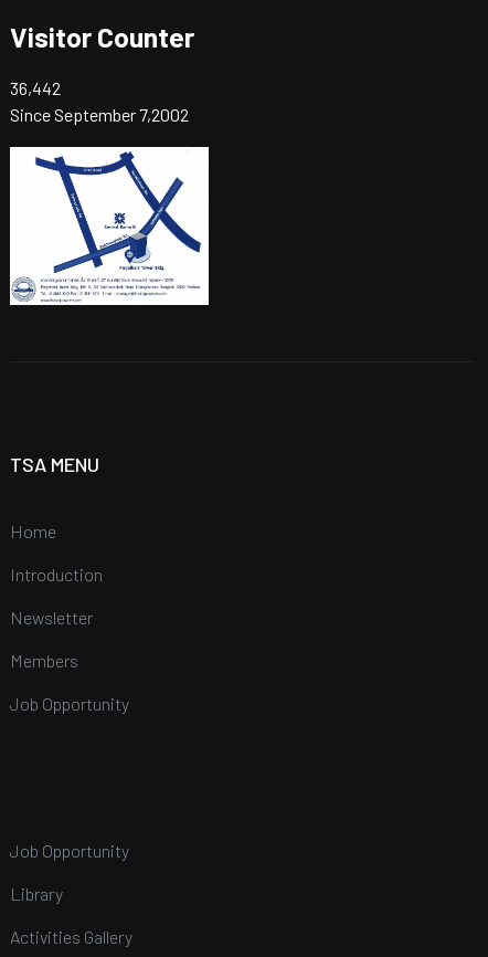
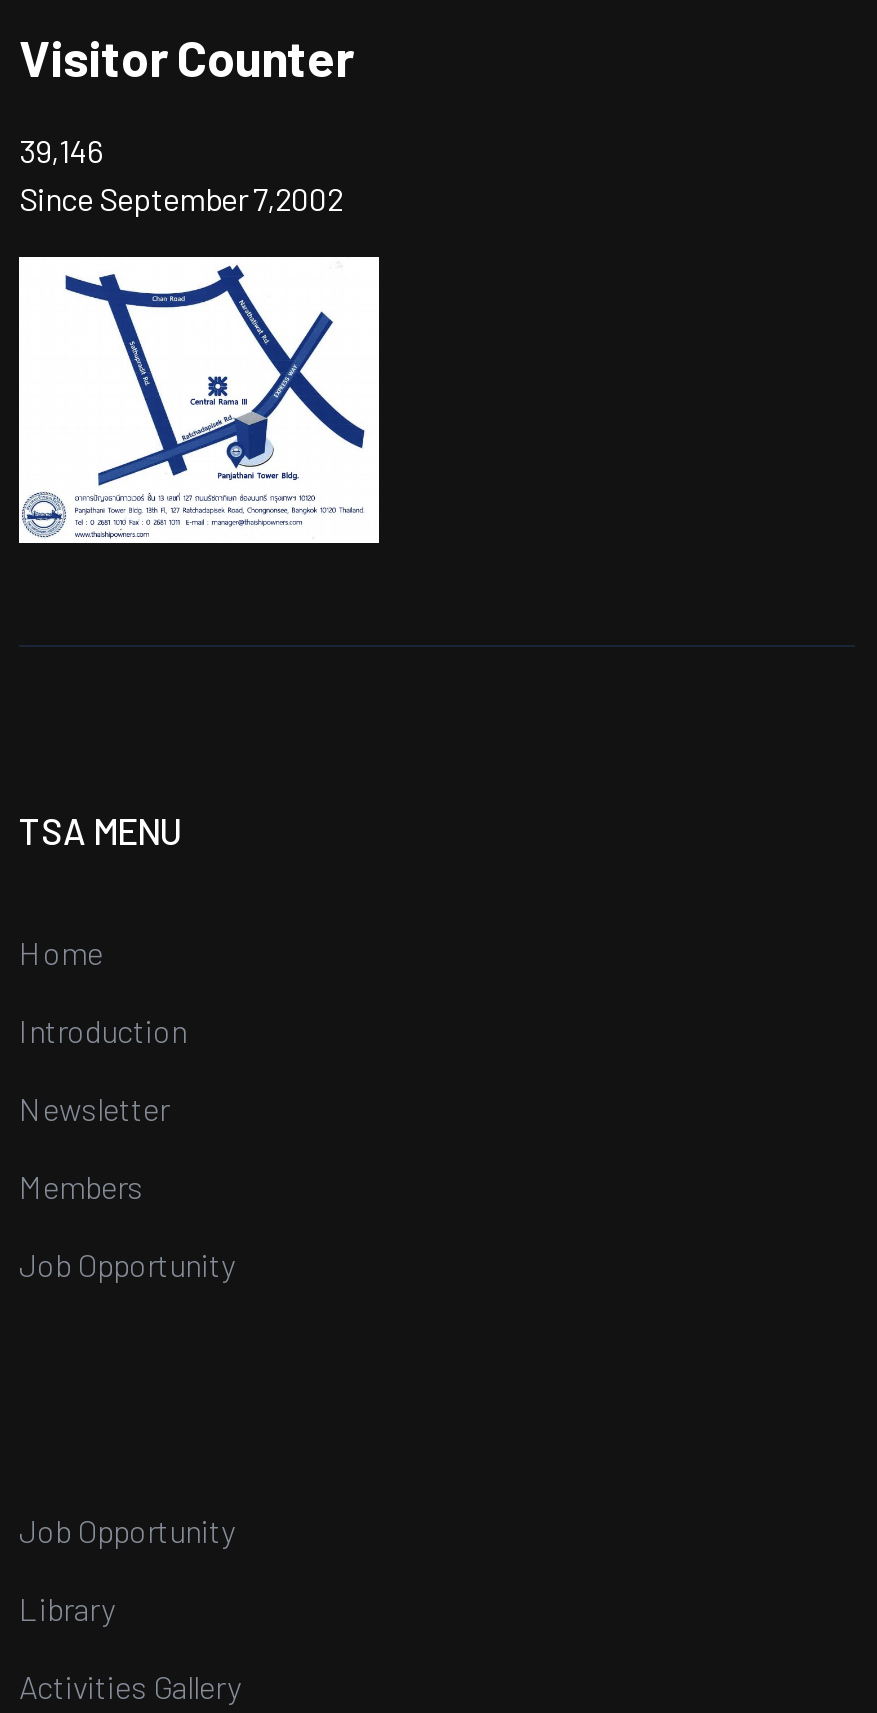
- 36,442
+ 39,146
